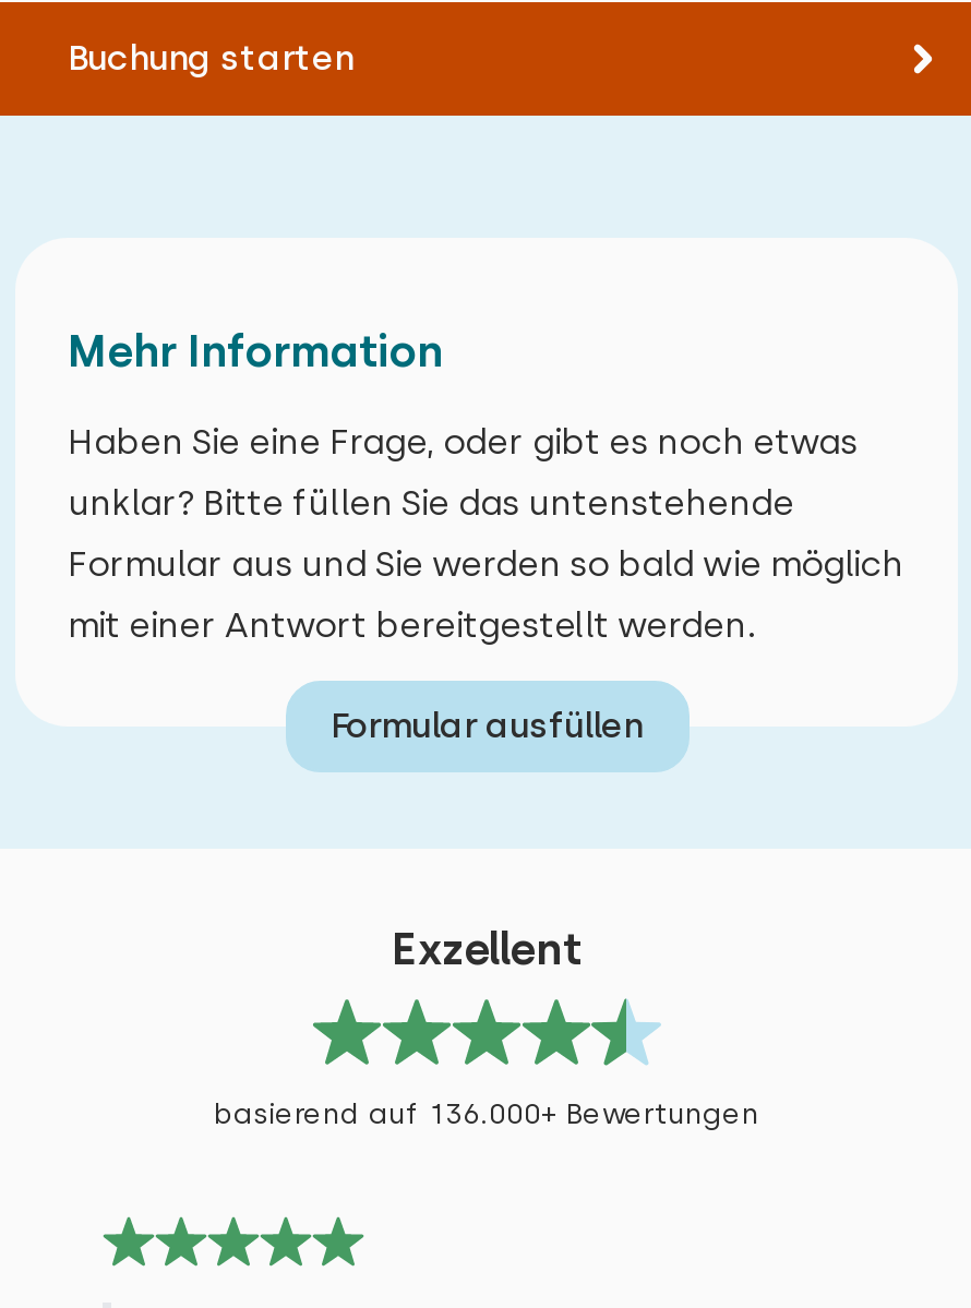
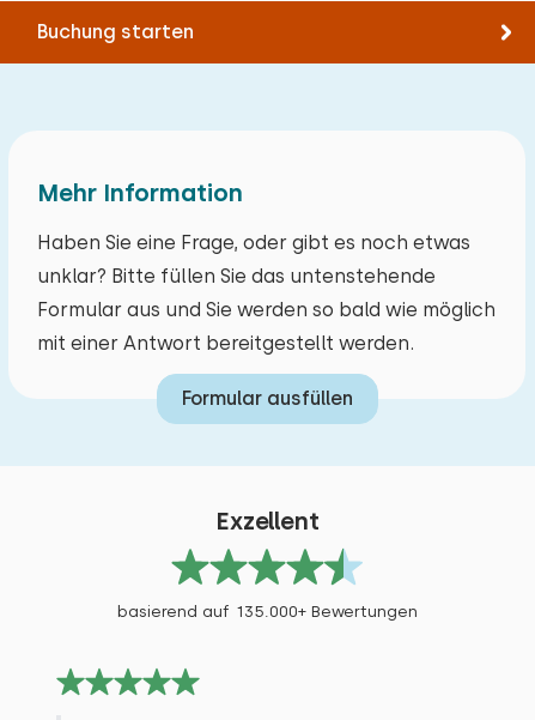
- basierend auf 136.000+ Bewertungen
+ basierend auf 135.000+ Bewertungen
